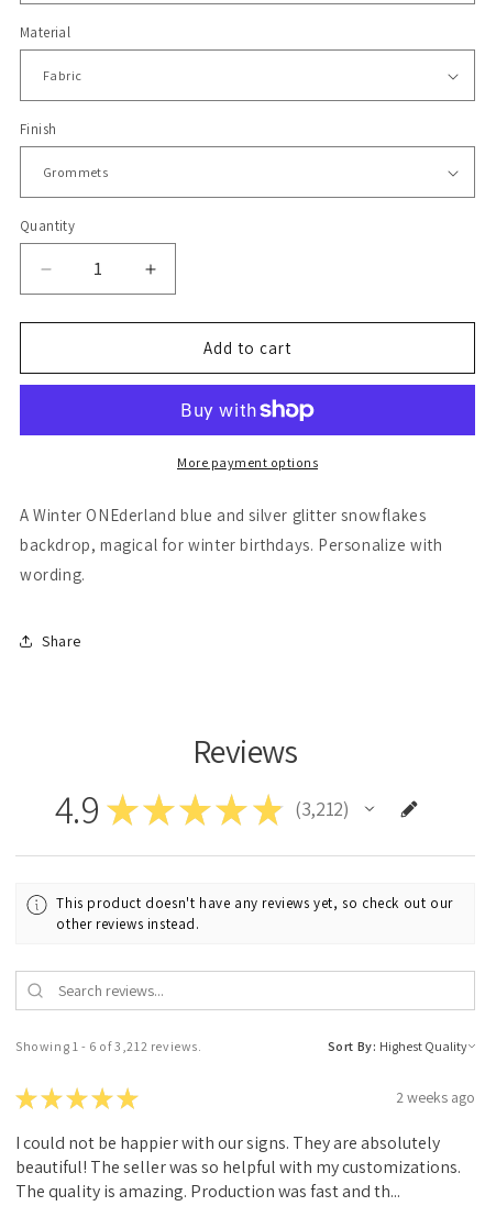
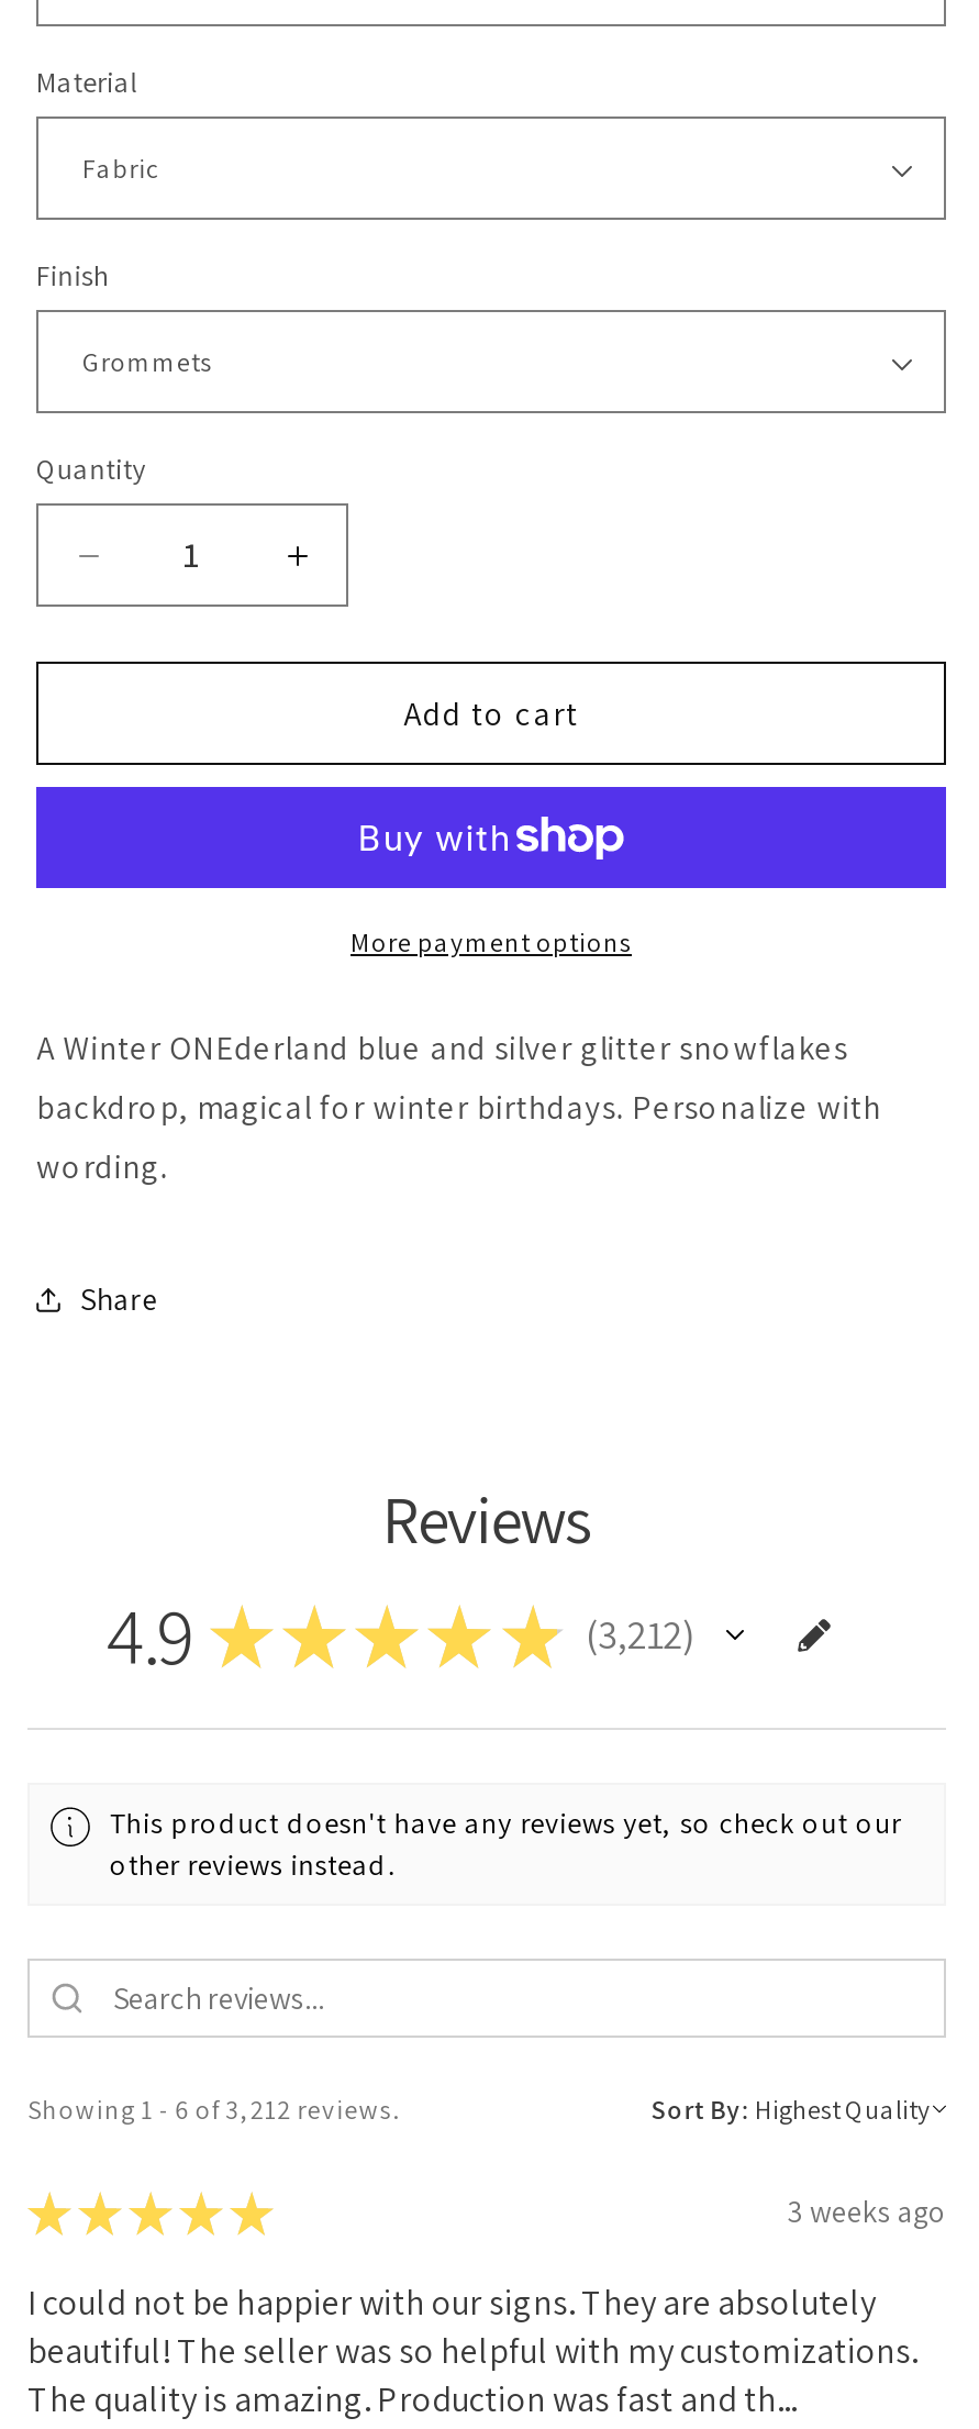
- 2 weeks ago
+ 3 weeks ago
